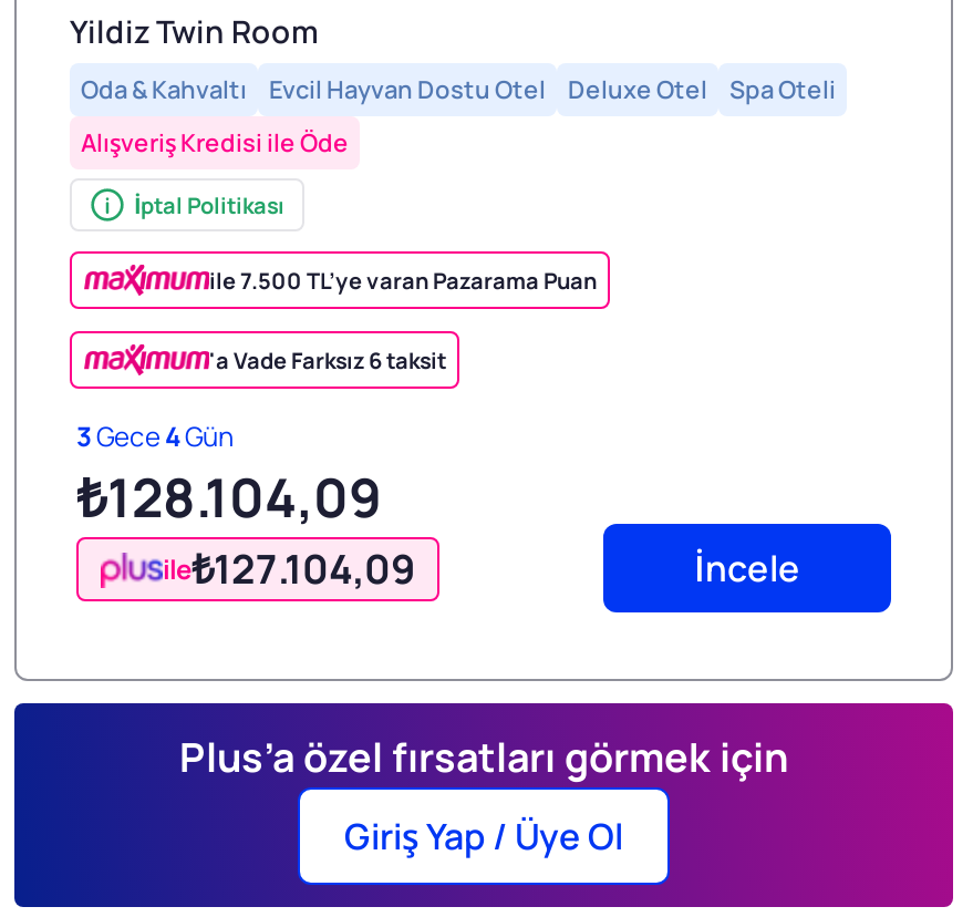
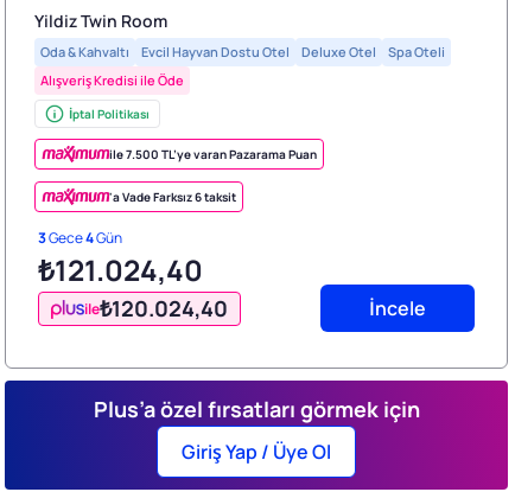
- ₺128.104,09
+ ₺121.024,40

- ile₺127.104,09
+ ile₺120.024,40
